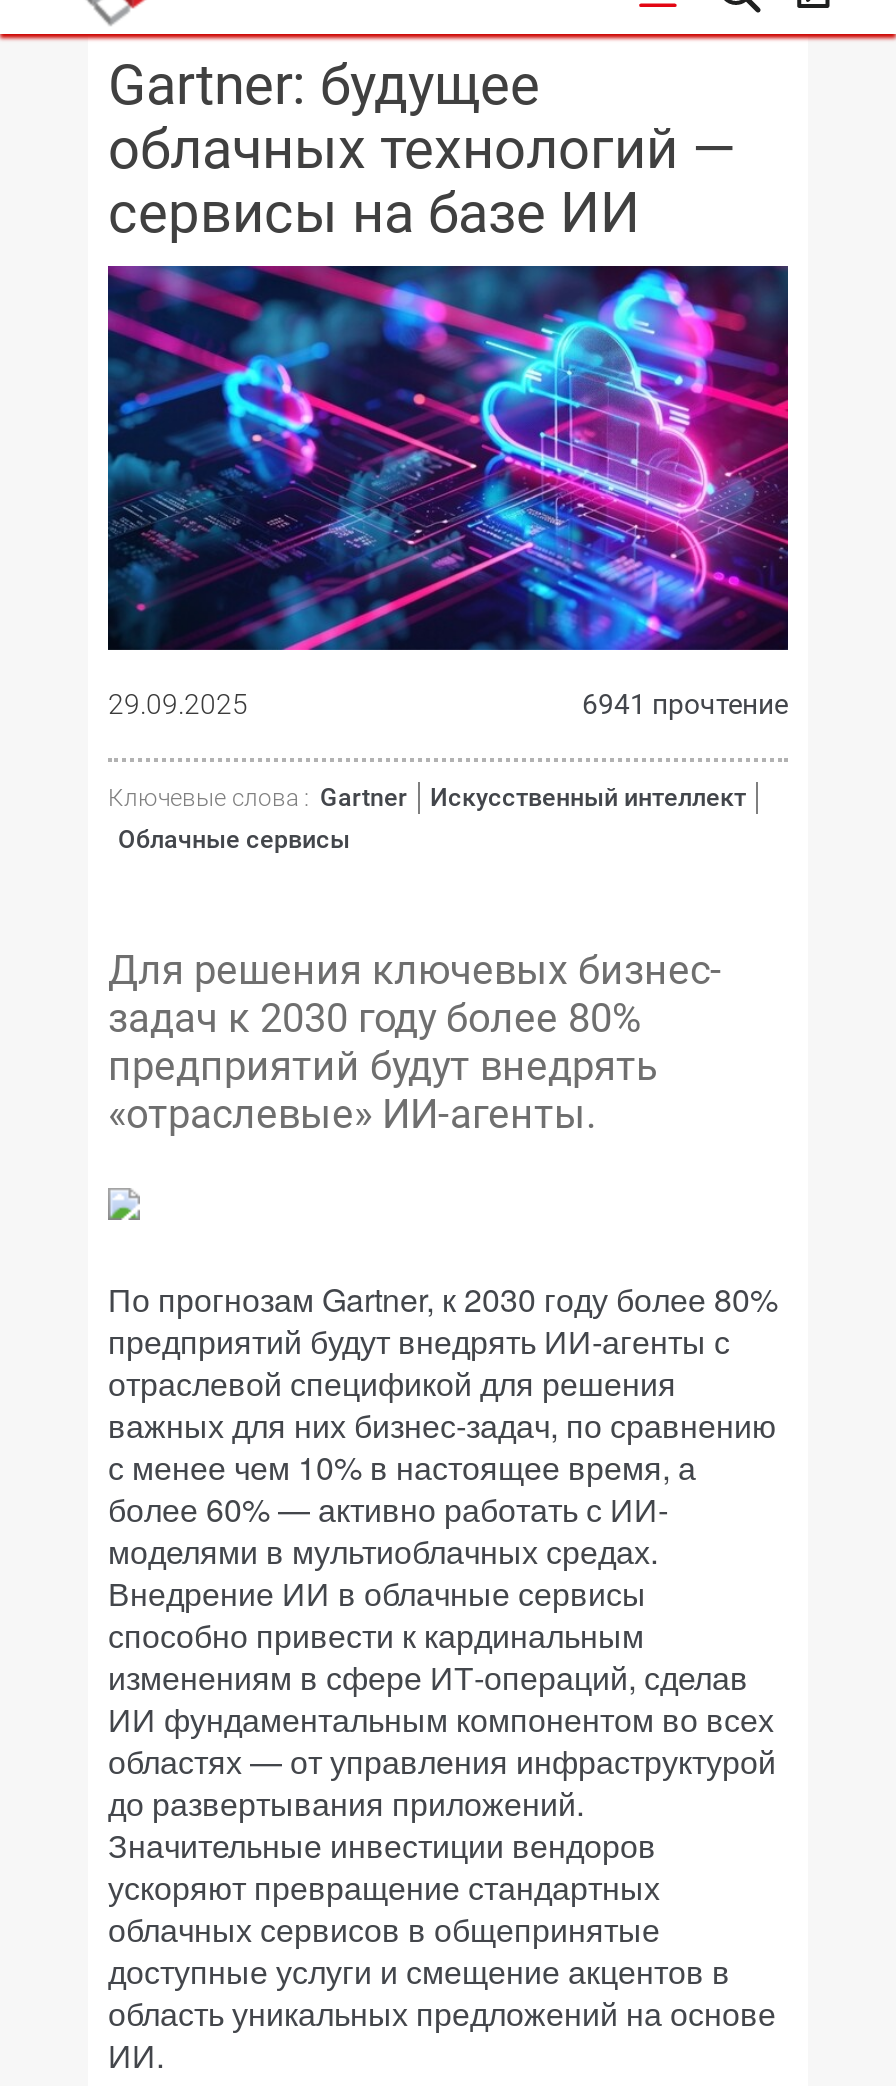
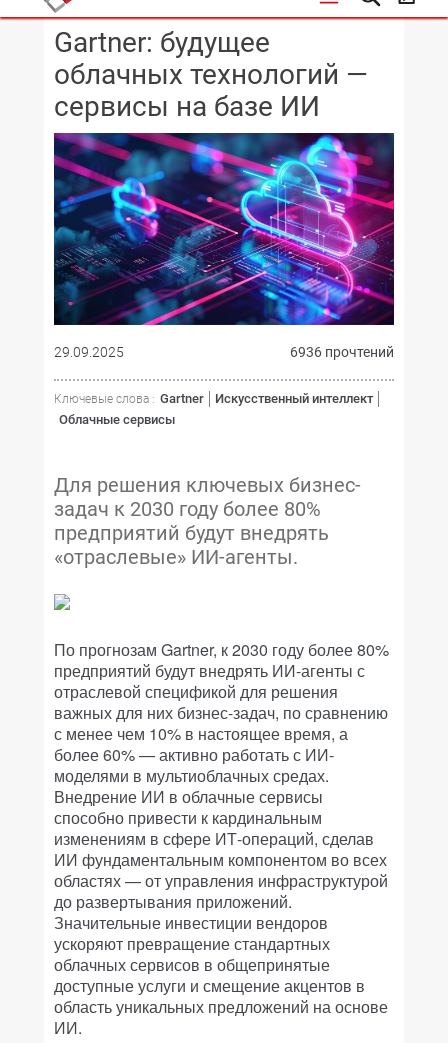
- 6941 прочтение
+ 6936 прочтений
